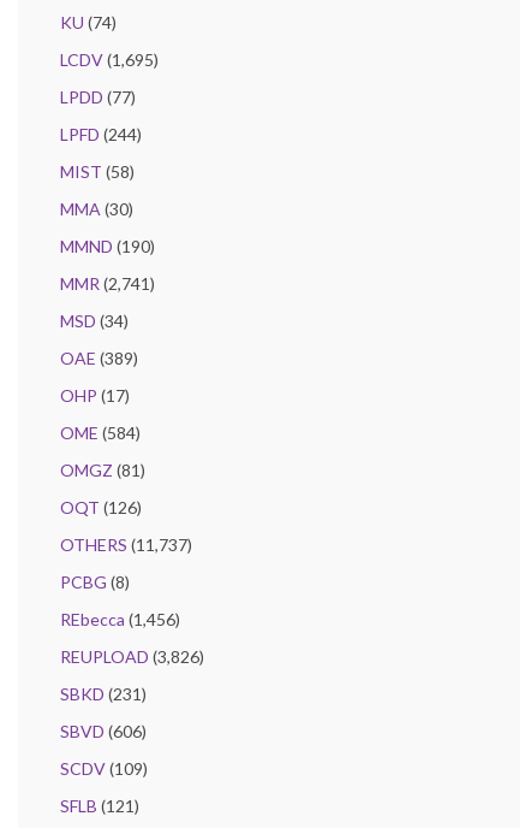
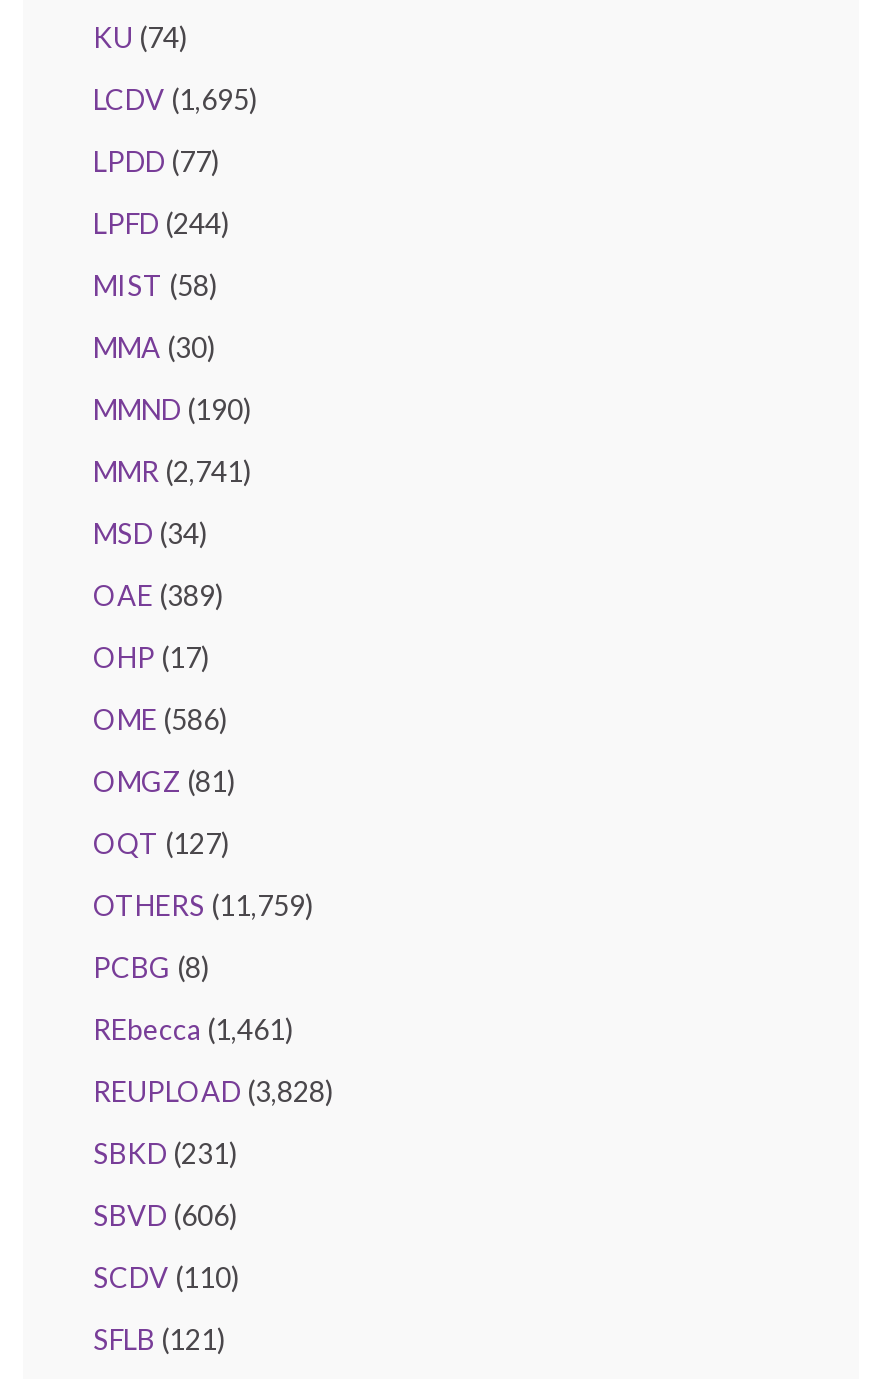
- OME (584)
+ OME (586)

- OQT (126)
+ OQT (127)

- OTHERS (11,737)
+ OTHERS (11,759)

- REbecca (1,456)
+ REbecca (1,461)

- REUPLOAD (3,826)
+ REUPLOAD (3,828)

- SCDV (109)
+ SCDV (110)
